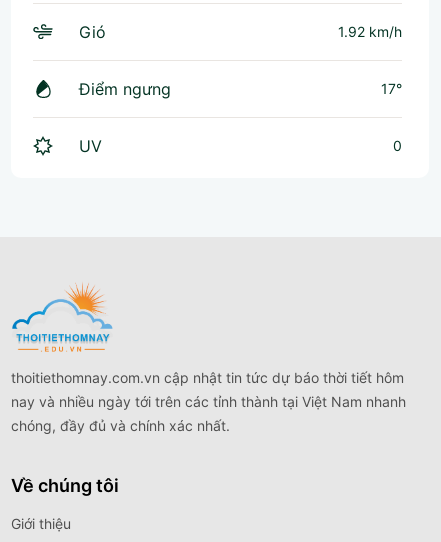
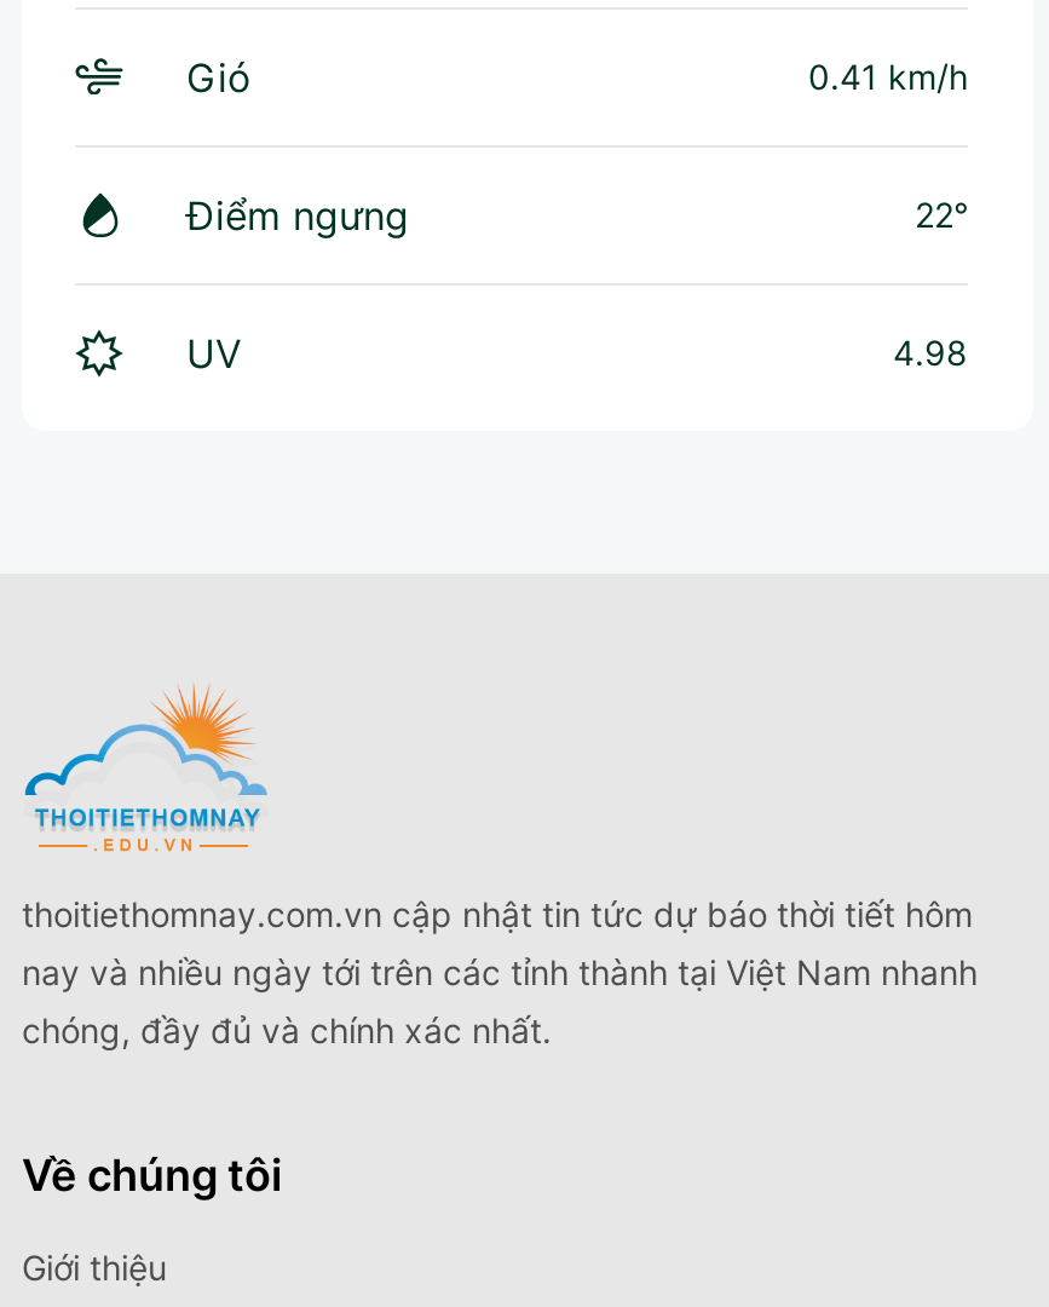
- 1.92 km/h
+ 0.41 km/h

- 17°
+ 22°

- 0
+ 4.98
